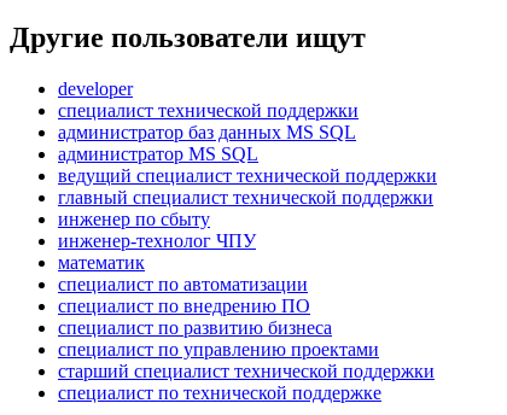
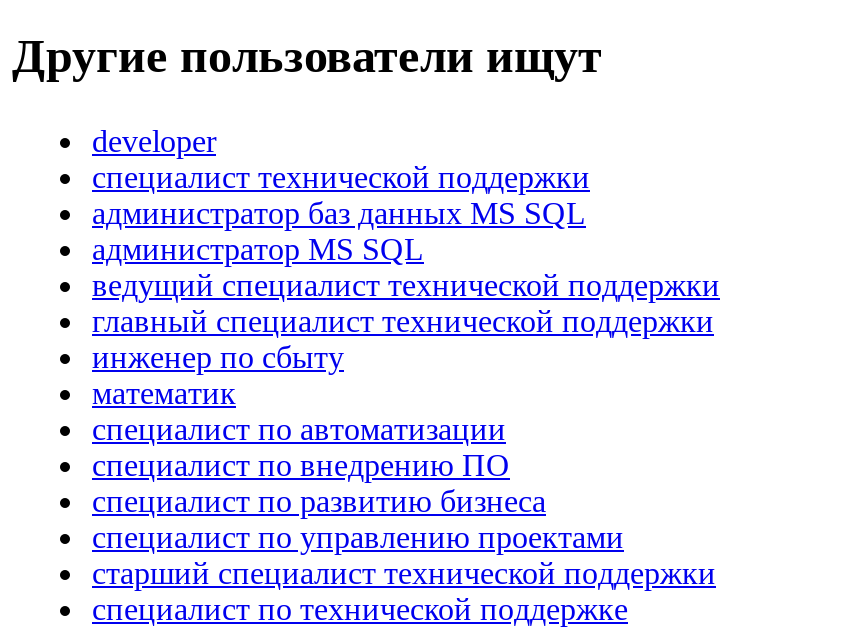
- инженер-технолог ЧПУ
